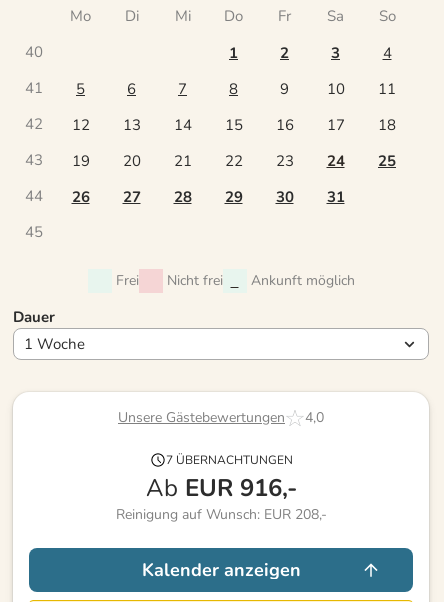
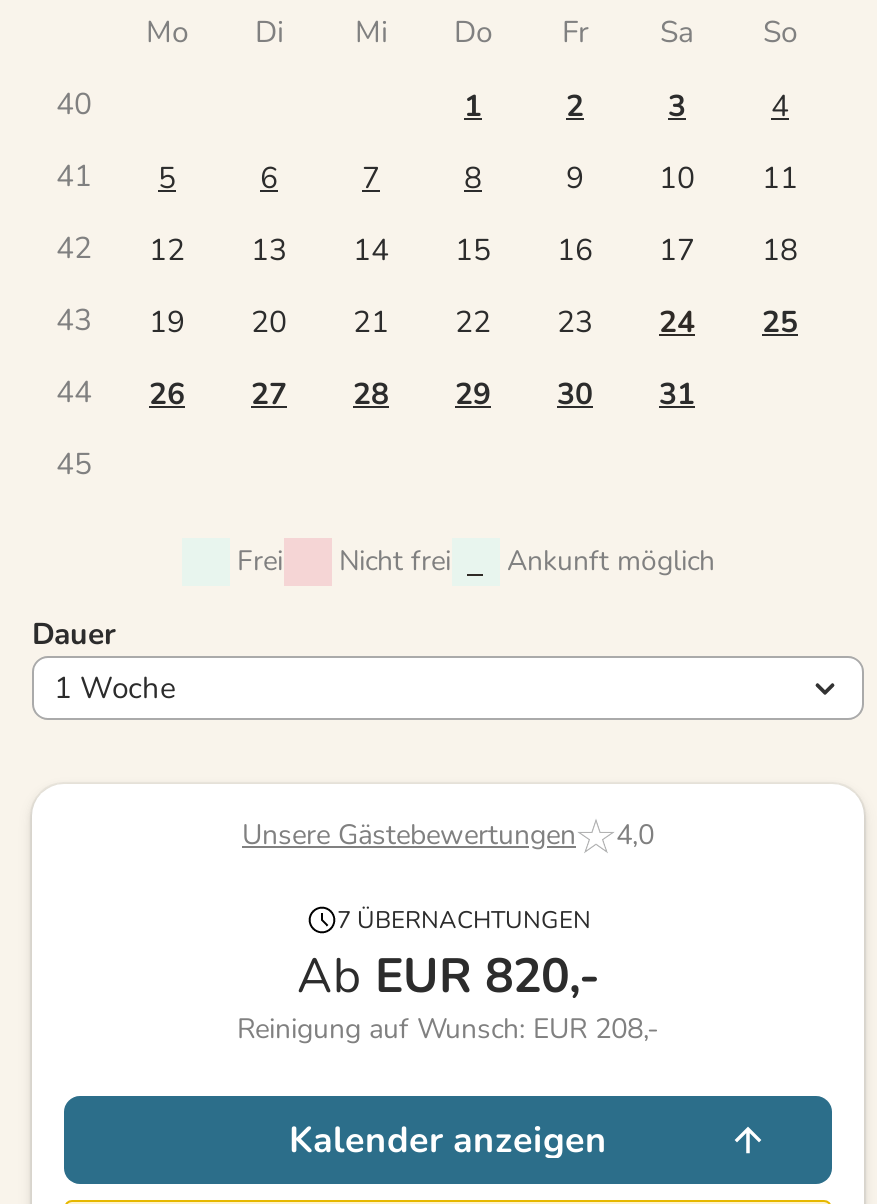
- Ab EUR 916,-
+ Ab EUR 820,-
